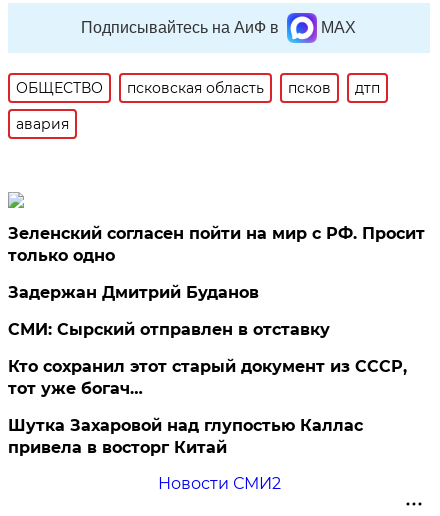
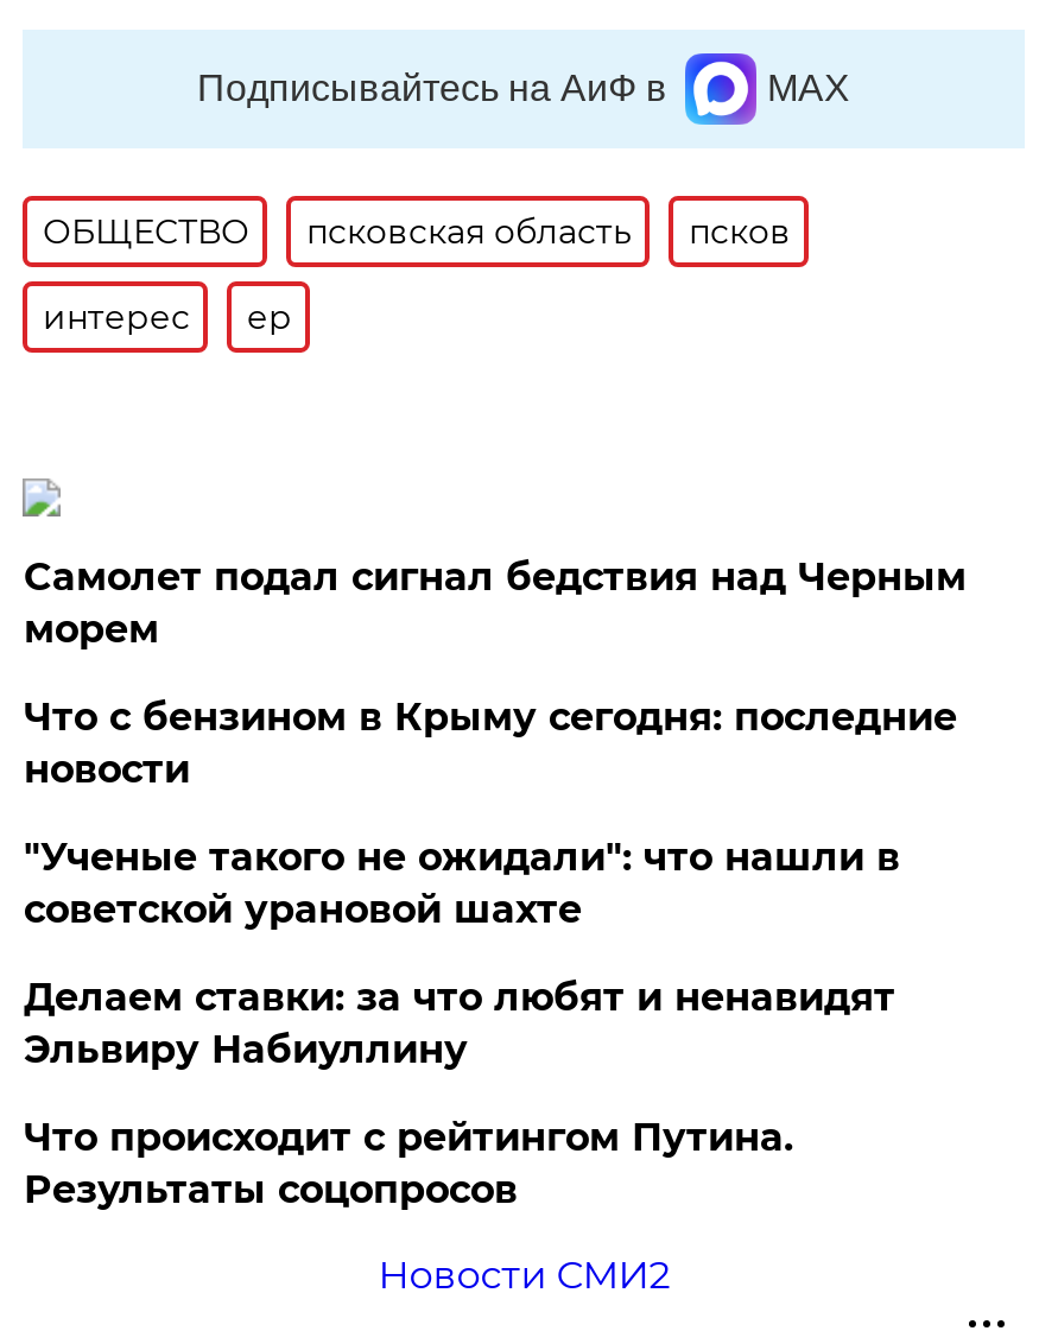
- дтп
- авария
+ интерес
+ ер

- Зеленский согласен пойти на мир с РФ. Просит
- только одно
- Задержан Дмитрий Буданов
- СМИ: Сырский отправлен в отставку
- Кто сохранил этот старый документ из СССР,
- тот уже богач…
- Шутка Захаровой над глупостью Каллас
- привела в восторг Китай
+ Самолет подал сигнал бедствия над Черным
+ морем
+ Что с бензином в Крыму сегодня: последние
+ новости
+ "Ученые такого не ожидали": что нашли в
+ советской урановой шахте
+ Делаем ставки: за что любят и ненавидят
+ Эльвиру Набиуллину
+ Что происходит с рейтингом Путина.
+ Результаты соцопросов
